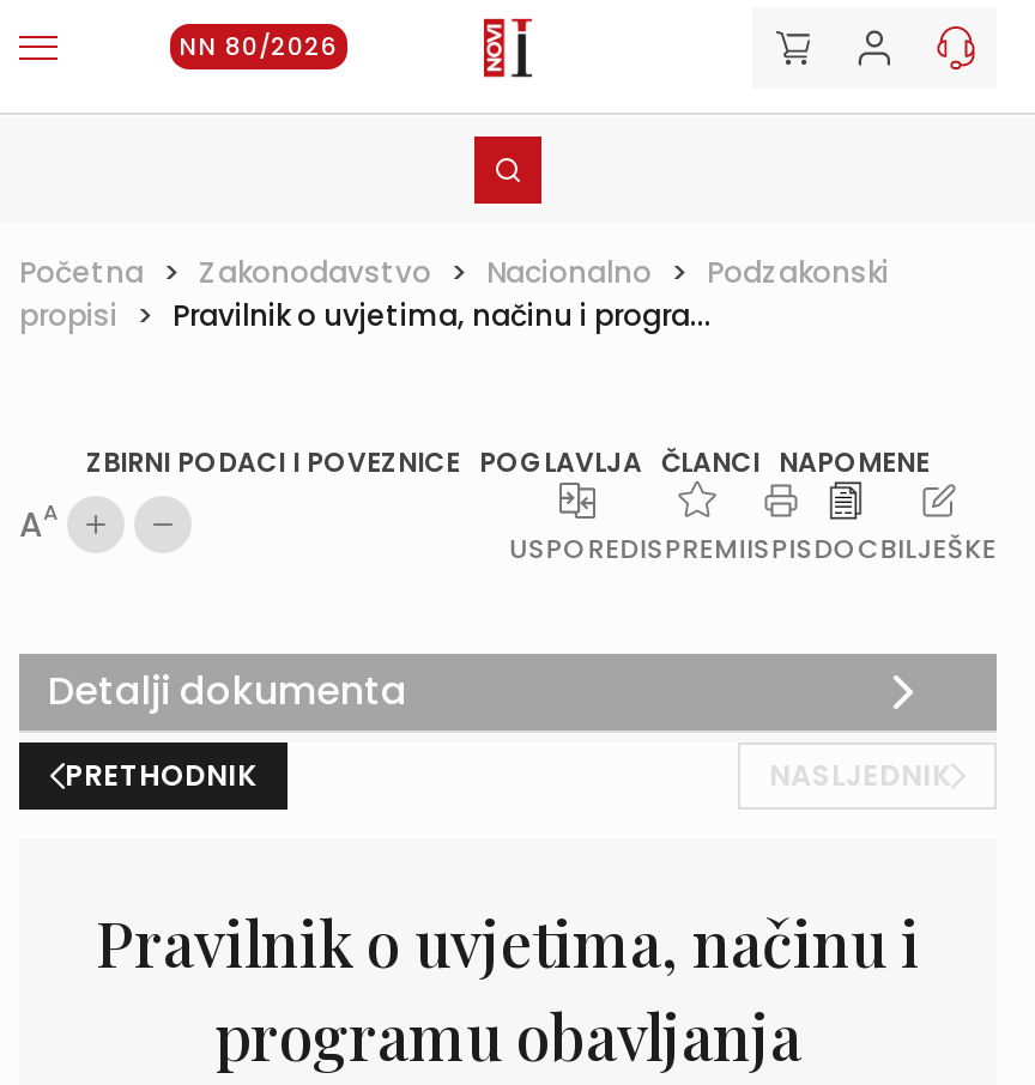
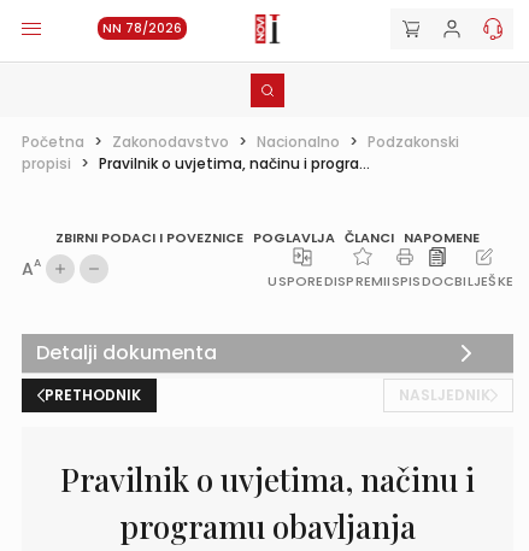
- NN 80/2026
+ NN 78/2026
